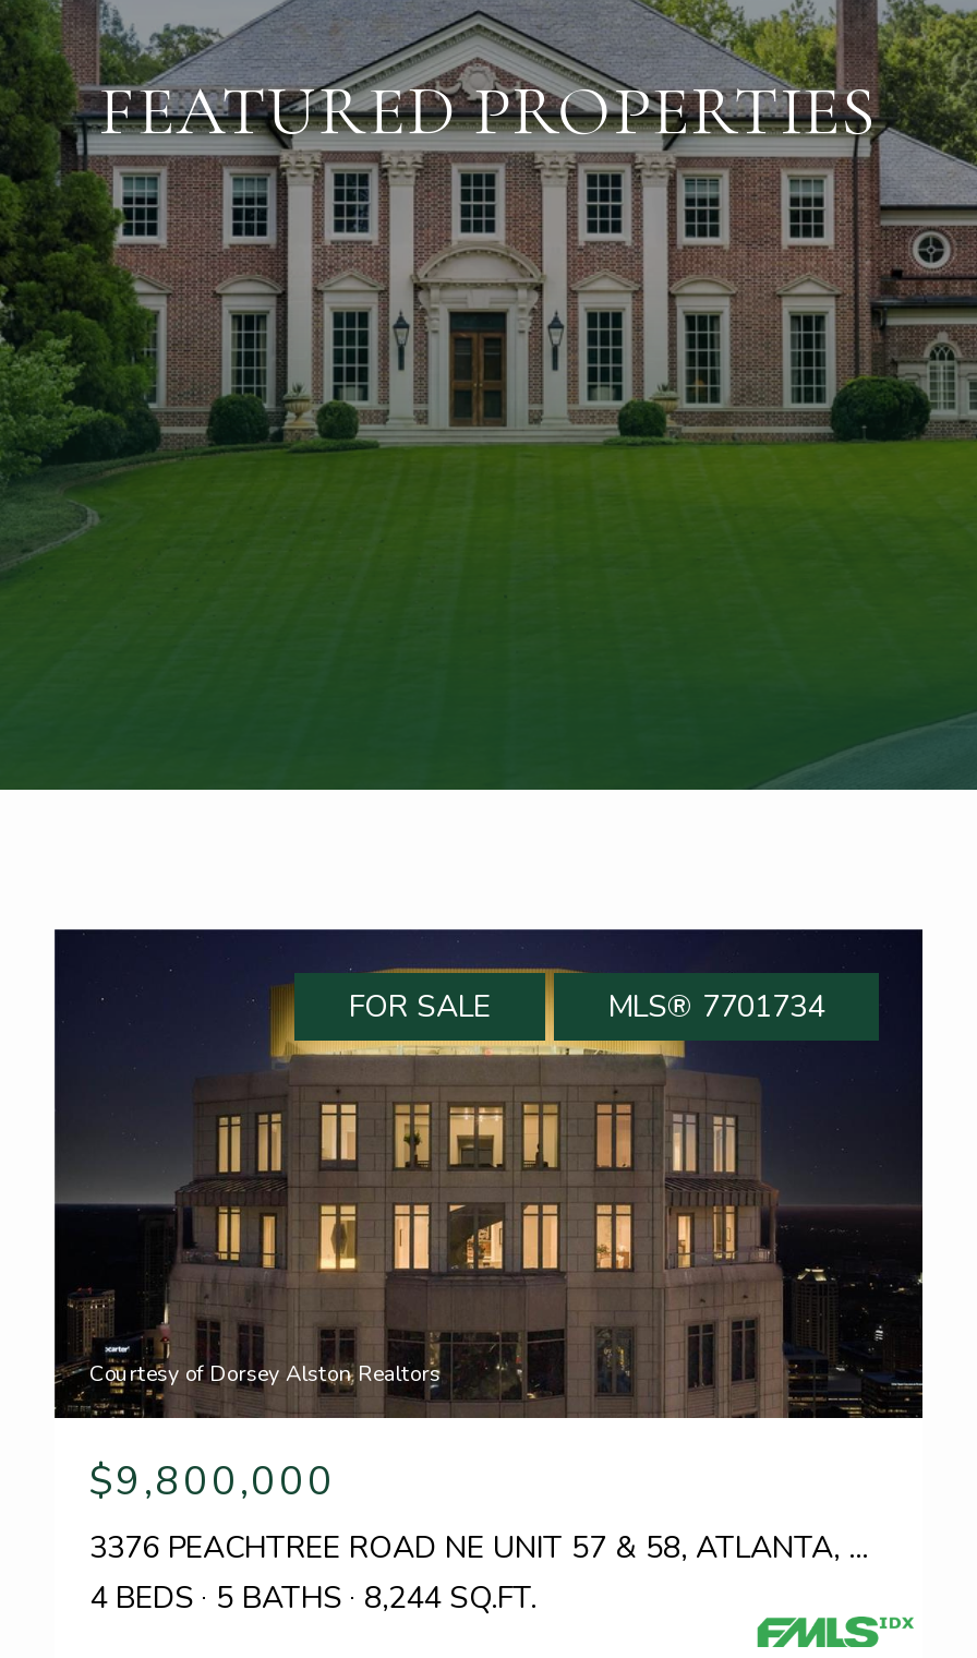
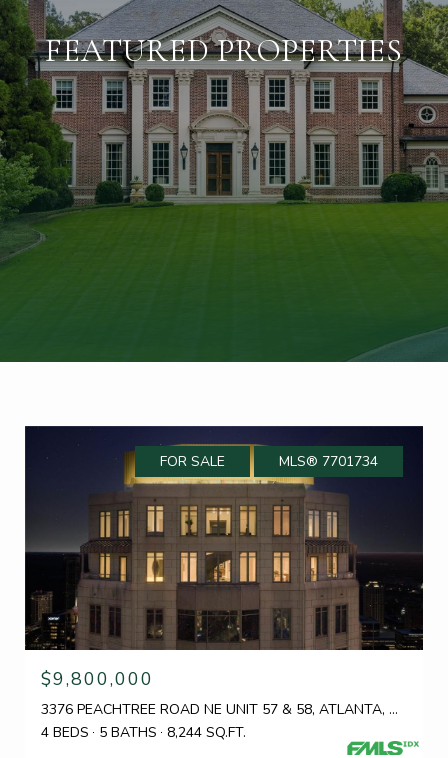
- Courtesy of Dorsey Alston Realtors
